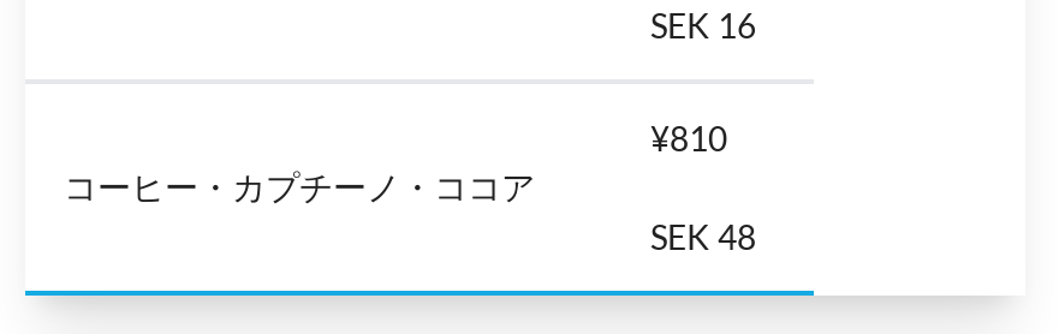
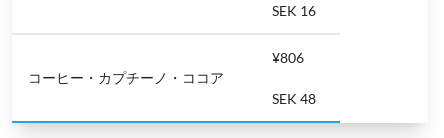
- ¥810
+ ¥806
